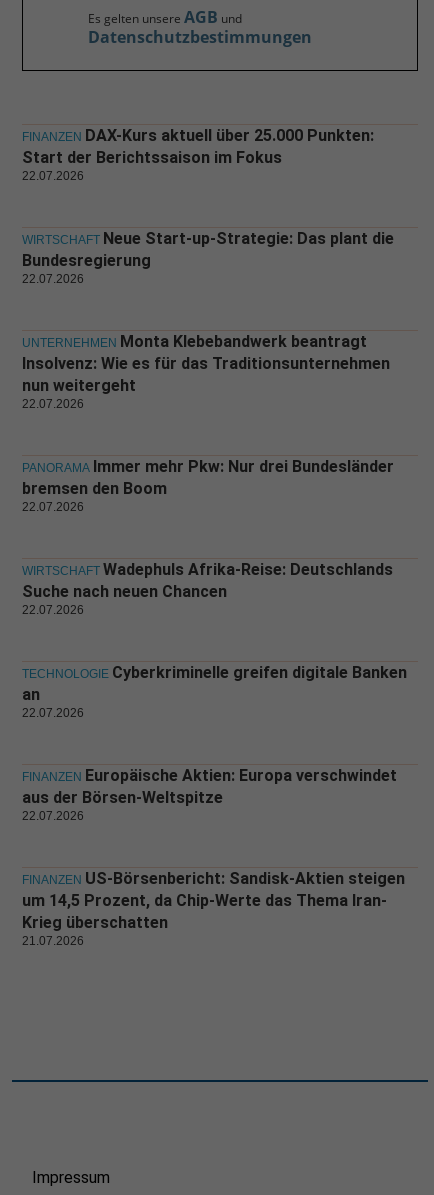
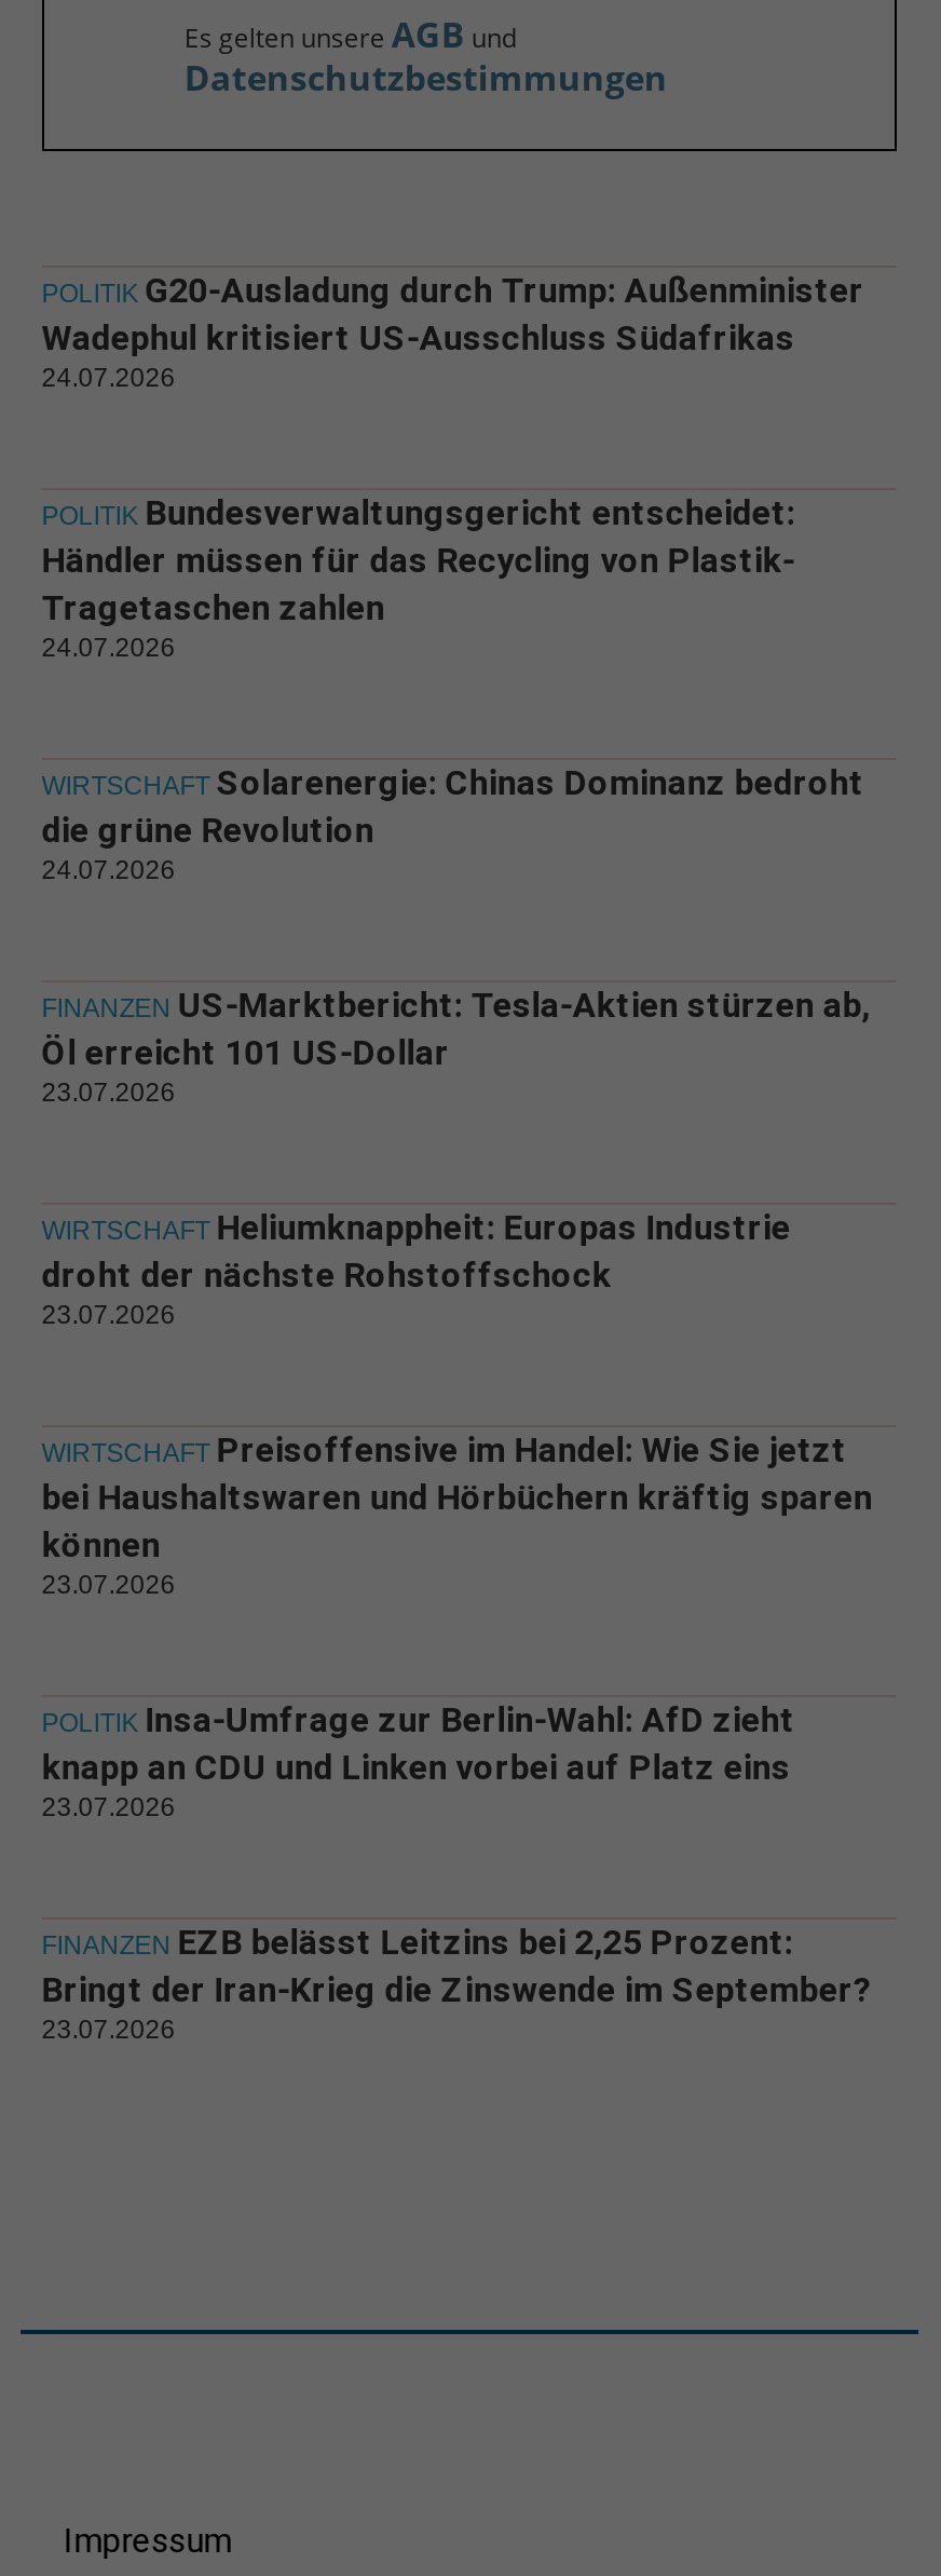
- FINANZEN DAX-Kurs aktuell über 25.000 Punkten:
- Start der Berichtssaison im Fokus
- 22.07.2026
+ POLITIK G20-Ausladung durch Trump: Außenminister
+ Wadephul kritisiert US-Ausschluss Südafrikas
+ 24.07.2026

- WIRTSCHAFT Neue Start-up-Strategie: Das plant die
- Bundesregierung
- 22.07.2026
+ POLITIK Bundesverwaltungsgericht entscheidet:
+ Händler müssen für das Recycling von Plastik-
+ Tragetaschen zahlen
+ 24.07.2026

- UNTERNEHMEN Monta Klebebandwerk beantragt
- Insolvenz: Wie es für das Traditionsunternehmen
- nun weitergeht
- 22.07.2026
+ WIRTSCHAFT Solarenergie: Chinas Dominanz bedroht
+ die grüne Revolution
+ 24.07.2026

- PANORAMA Immer mehr Pkw: Nur drei Bundesländer
- bremsen den Boom
- 22.07.2026
+ FINANZEN US-Marktbericht: Tesla-Aktien stürzen ab,
+ Öl erreicht 101 US-Dollar
+ 23.07.2026

- WIRTSCHAFT Wadephuls Afrika-Reise: Deutschlands
- Suche nach neuen Chancen
- 22.07.2026
+ WIRTSCHAFT Heliumknappheit: Europas Industrie
+ droht der nächste Rohstoffschock
+ 23.07.2026

- TECHNOLOGIE Cyberkriminelle greifen digitale Banken
- an
- 22.07.2026
+ WIRTSCHAFT Preisoffensive im Handel: Wie Sie jetzt
+ bei Haushaltswaren und Hörbüchern kräftig sparen
+ können
+ 23.07.2026

- FINANZEN Europäische Aktien: Europa verschwindet
- aus der Börsen-Weltspitze
- 22.07.2026
+ POLITIK Insa-Umfrage zur Berlin-Wahl: AfD zieht
+ knapp an CDU und Linken vorbei auf Platz eins
+ 23.07.2026

- FINANZEN US-Börsenbericht: Sandisk-Aktien steigen
- um 14,5 Prozent, da Chip-Werte das Thema Iran-
- Krieg überschatten
- 21.07.2026
+ FINANZEN EZB belässt Leitzins bei 2,25 Prozent:
+ Bringt der Iran-Krieg die Zinswende im September?
+ 23.07.2026
